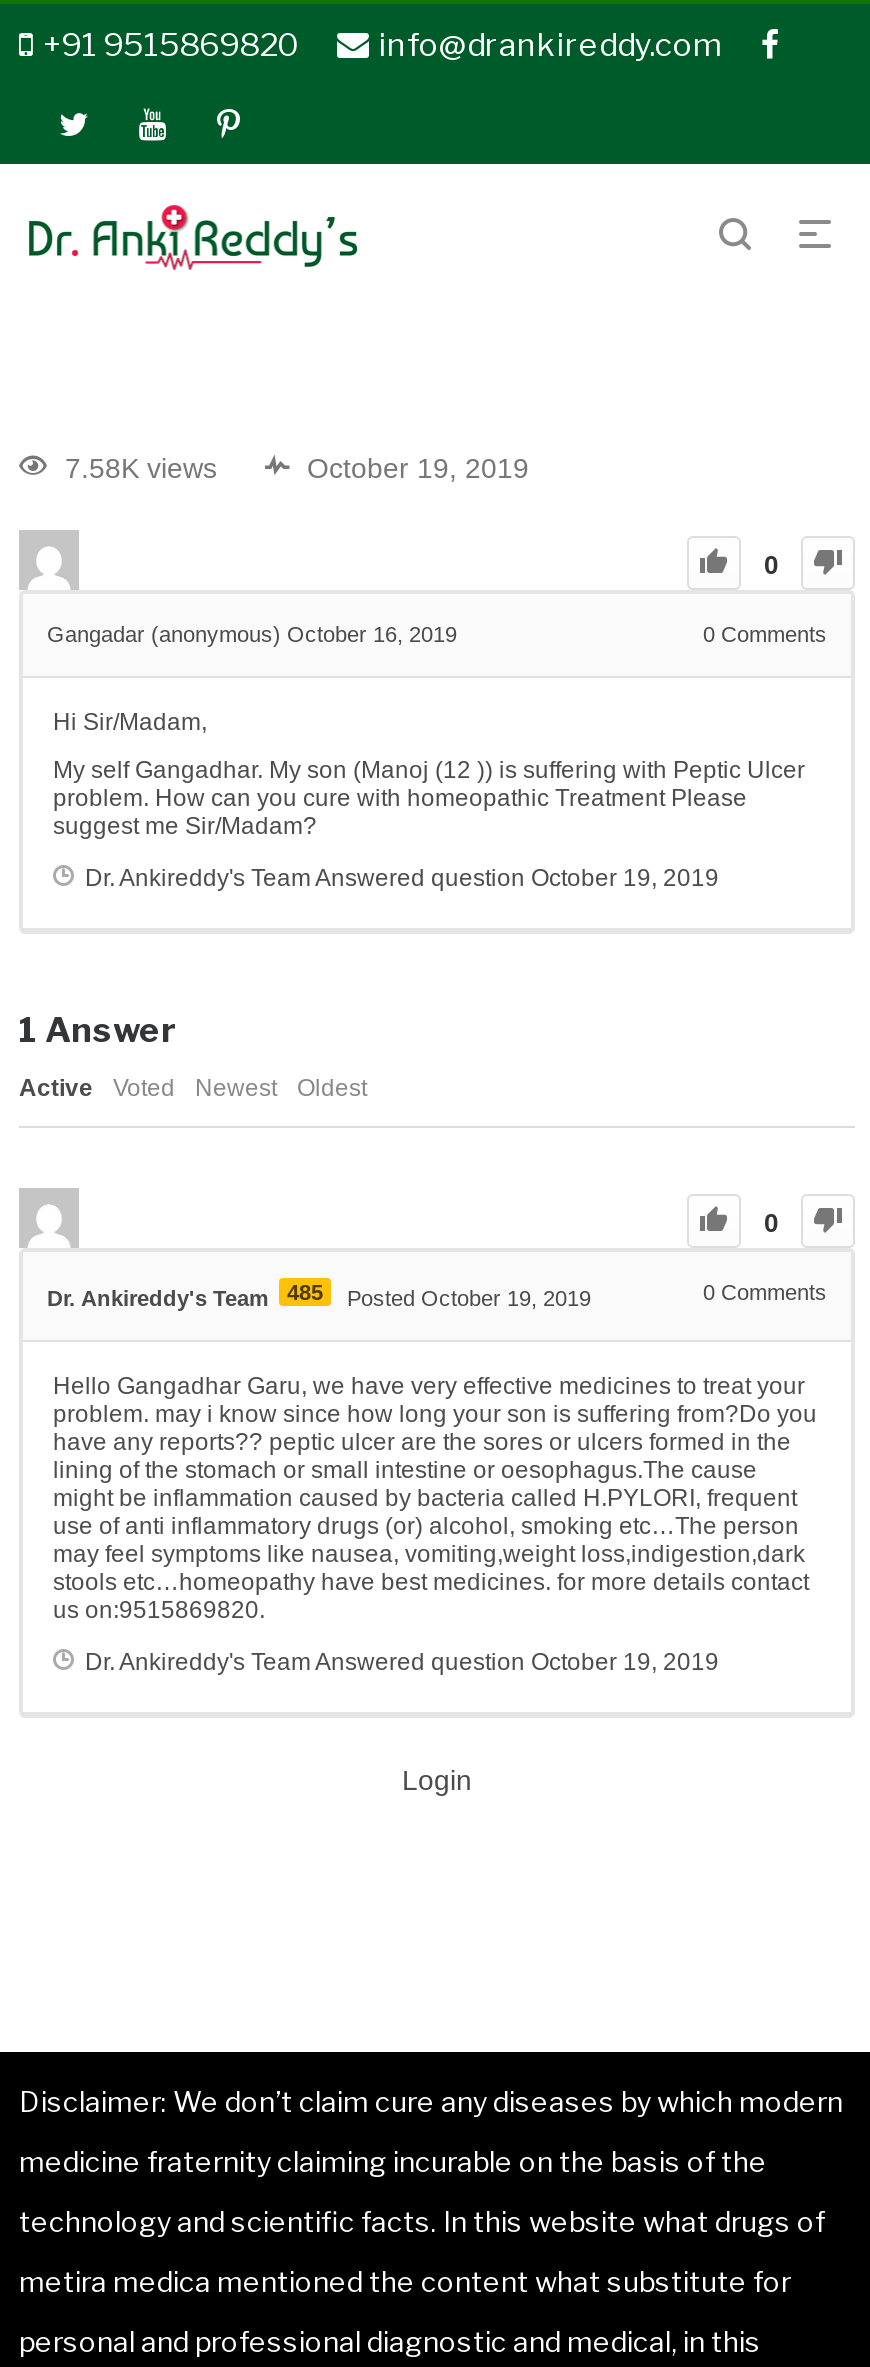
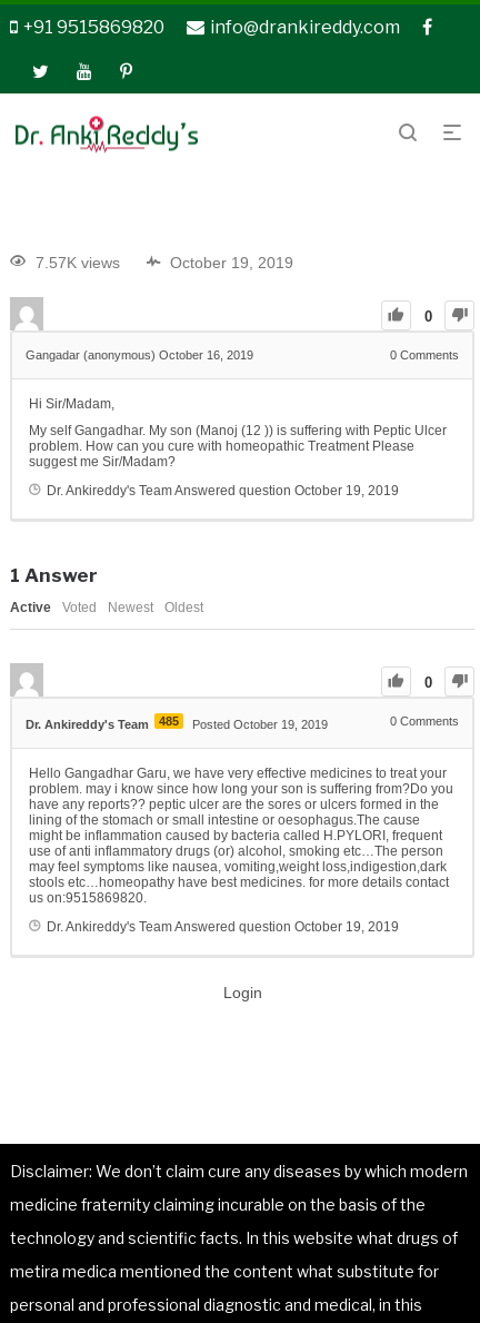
- 7.58K views
+ 7.57K views
